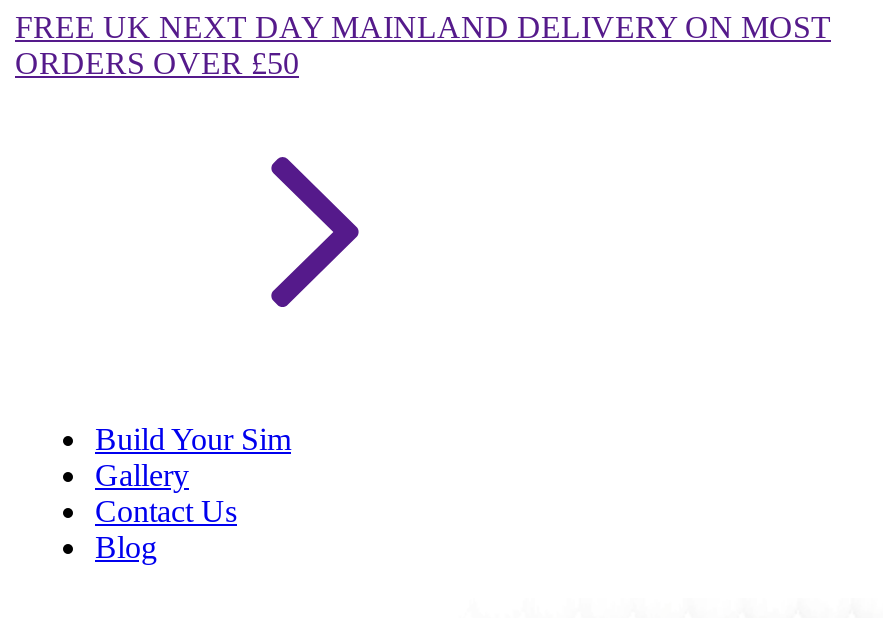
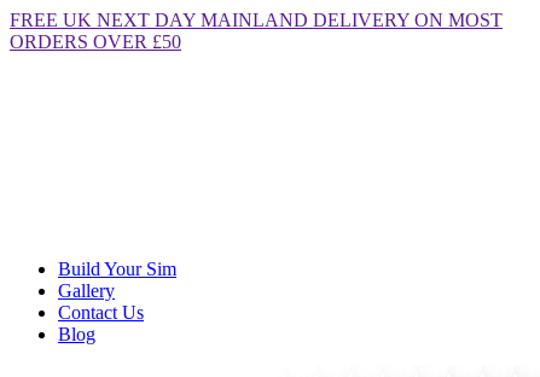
- [image]
